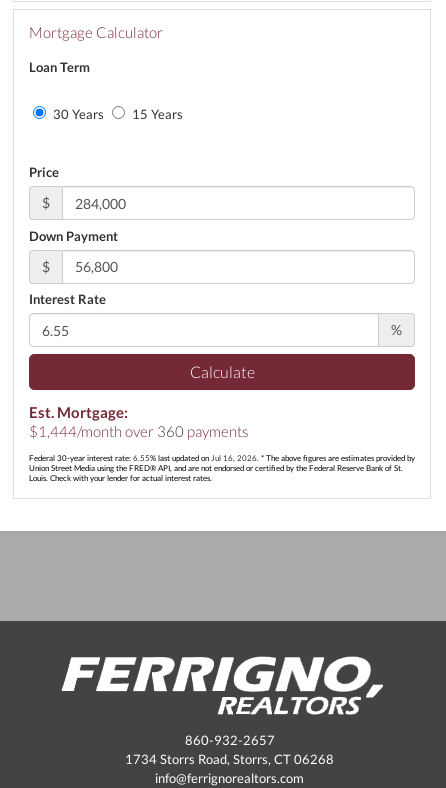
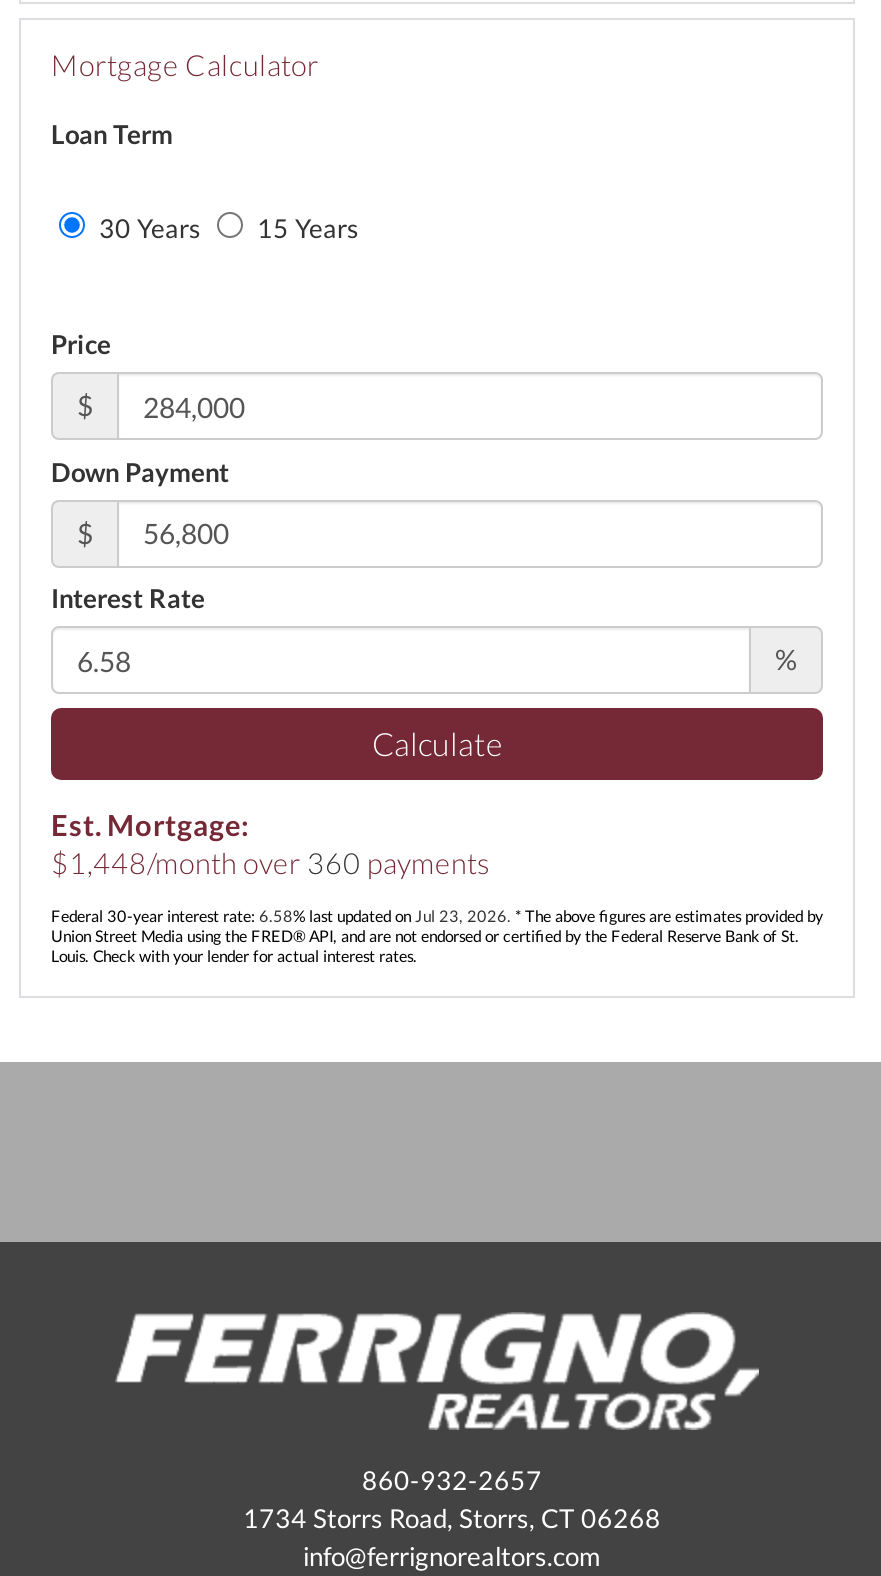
- $1,444/month over 360 payments
+ $1,448/month over 360 payments

- Federal 30-year interest rate: 6.55% last updated on Jul 16, 2026. * The above figures are estimates provided by
+ Federal 30-year interest rate: 6.58% last updated on Jul 23, 2026. * The above figures are estimates provided by
